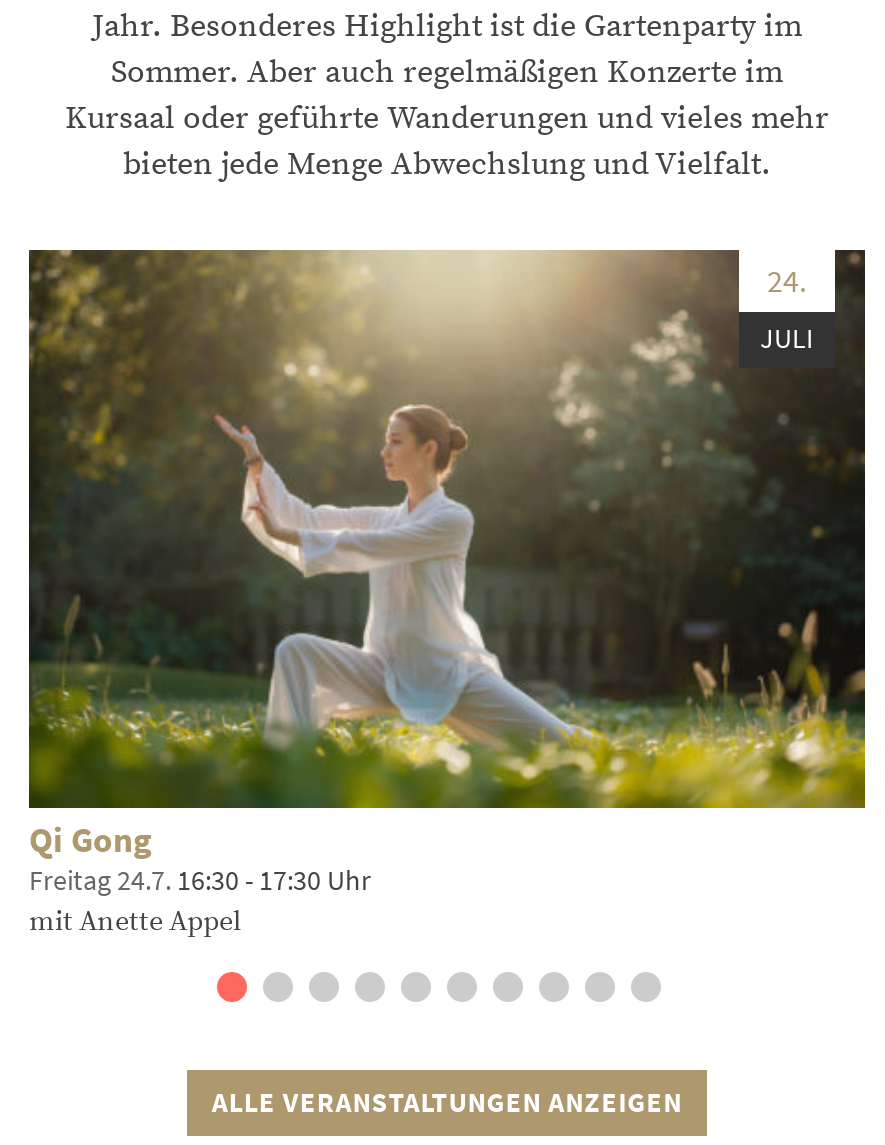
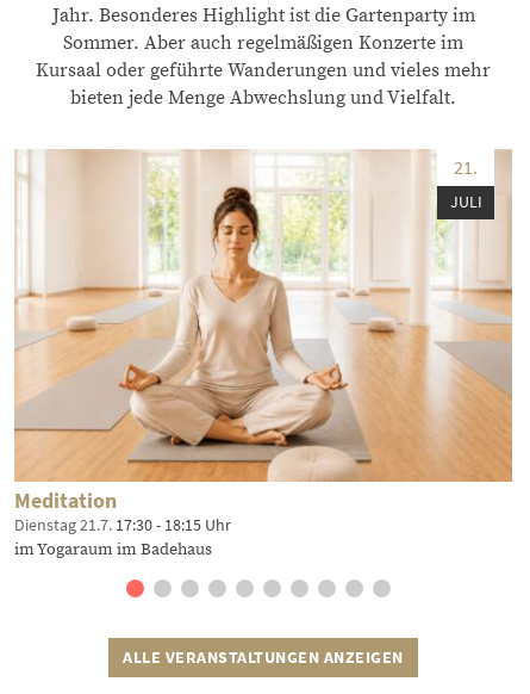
- [image]
- 24.
+ [image]
+ 21.

- Qi Gong
- Freitag 24.7. 16:30 - 17:30 Uhr
- mit Anette Appel
+ Meditation
+ Dienstag 21.7. 17:30 - 18:15 Uhr
+ im Yogaraum im Badehaus
